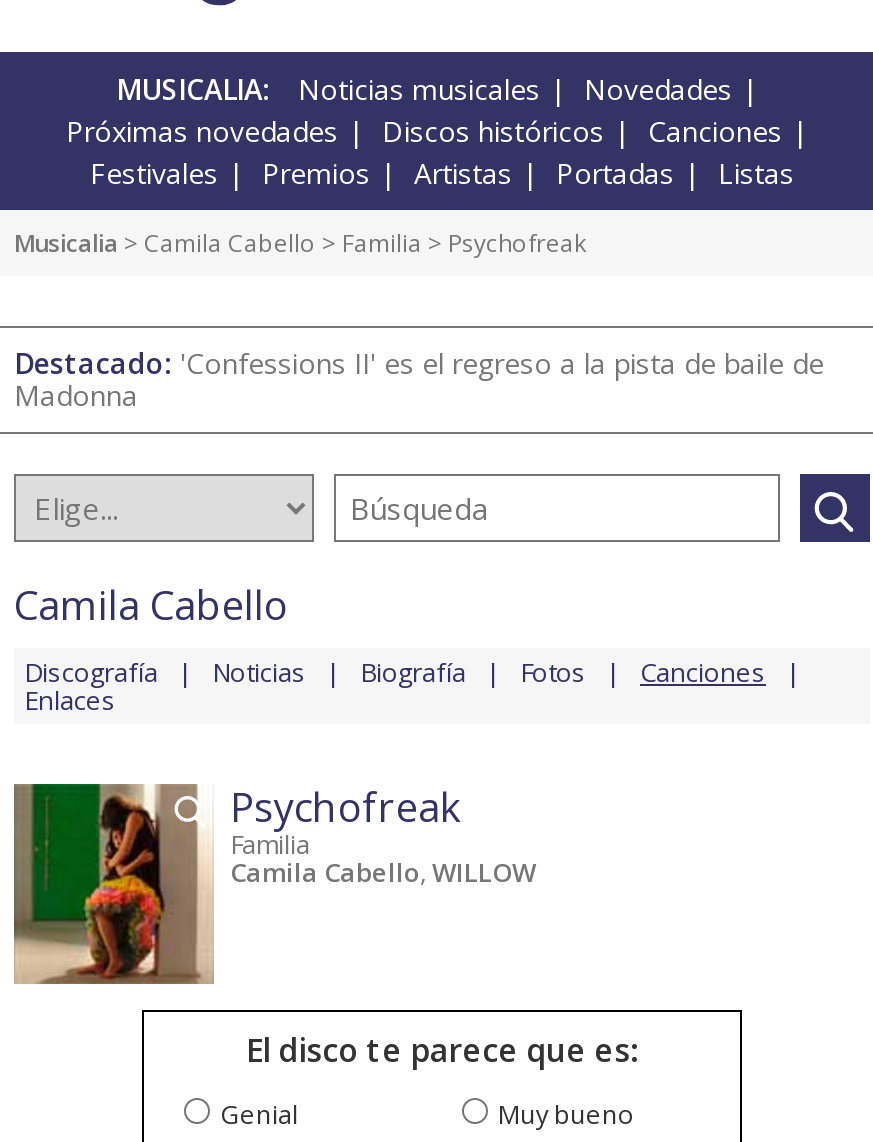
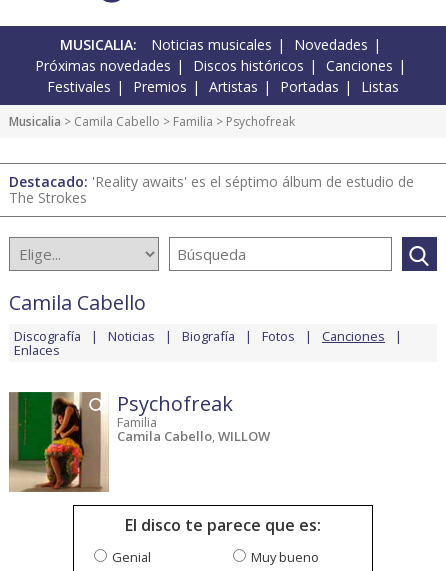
- Destacado: 'Confessions II' es el regreso a la pista de baile de
- Madonna
+ Destacado: 'Reality awaits' es el séptimo álbum de estudio de
+ The Strokes
